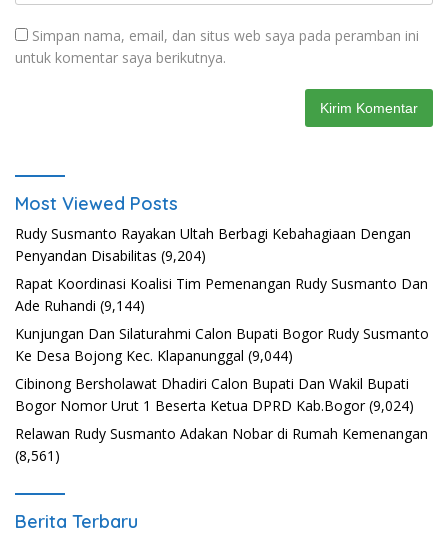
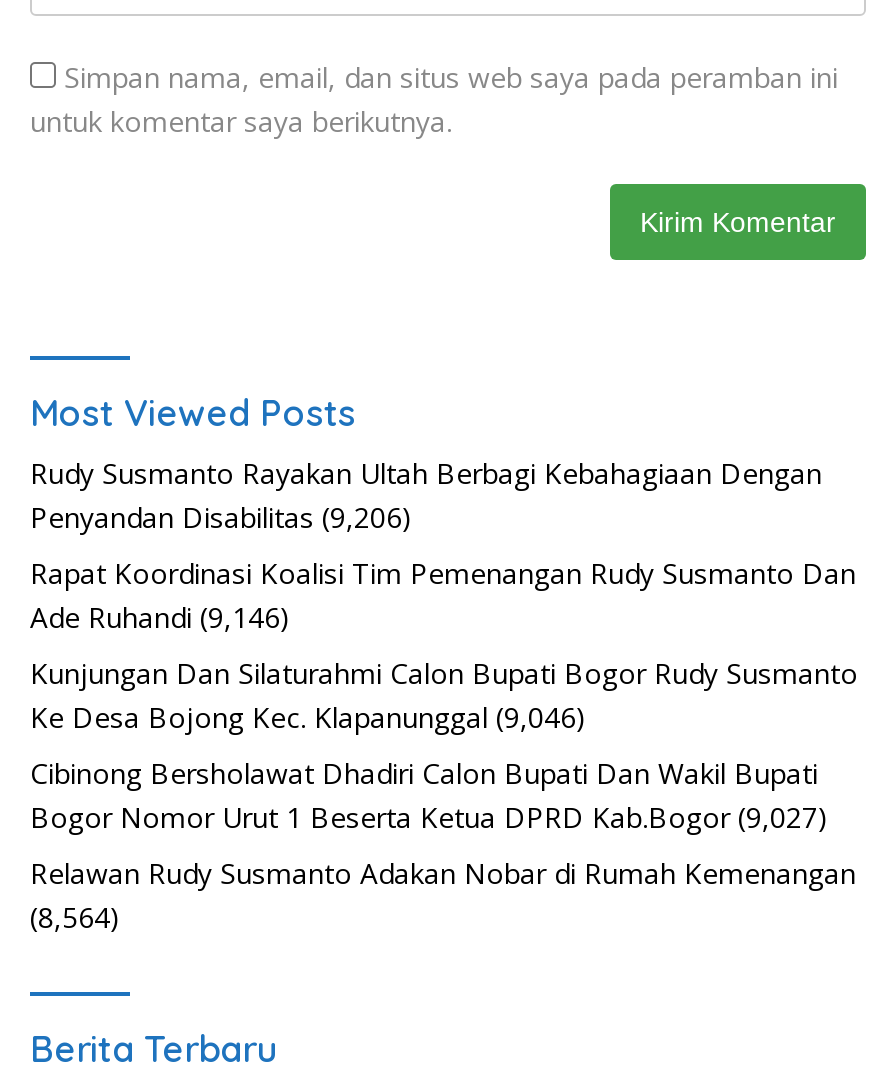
- Penyandan Disabilitas (9,204)
+ Penyandan Disabilitas (9,206)

- Ade Ruhandi (9,144)
+ Ade Ruhandi (9,146)

- Ke Desa Bojong Kec. Klapanunggal (9,044)
+ Ke Desa Bojong Kec. Klapanunggal (9,046)

- Bogor Nomor Urut 1 Beserta Ketua DPRD Kab.Bogor (9,024)
+ Bogor Nomor Urut 1 Beserta Ketua DPRD Kab.Bogor (9,027)

- (8,561)
+ (8,564)
